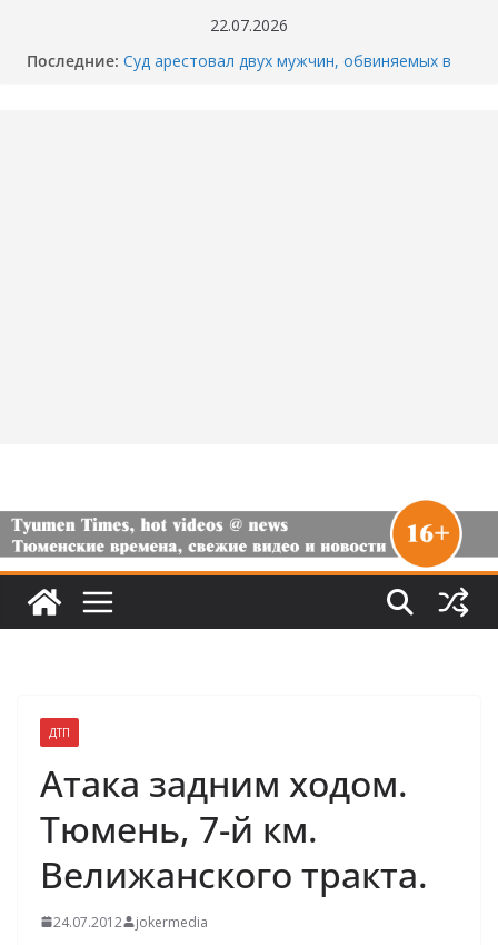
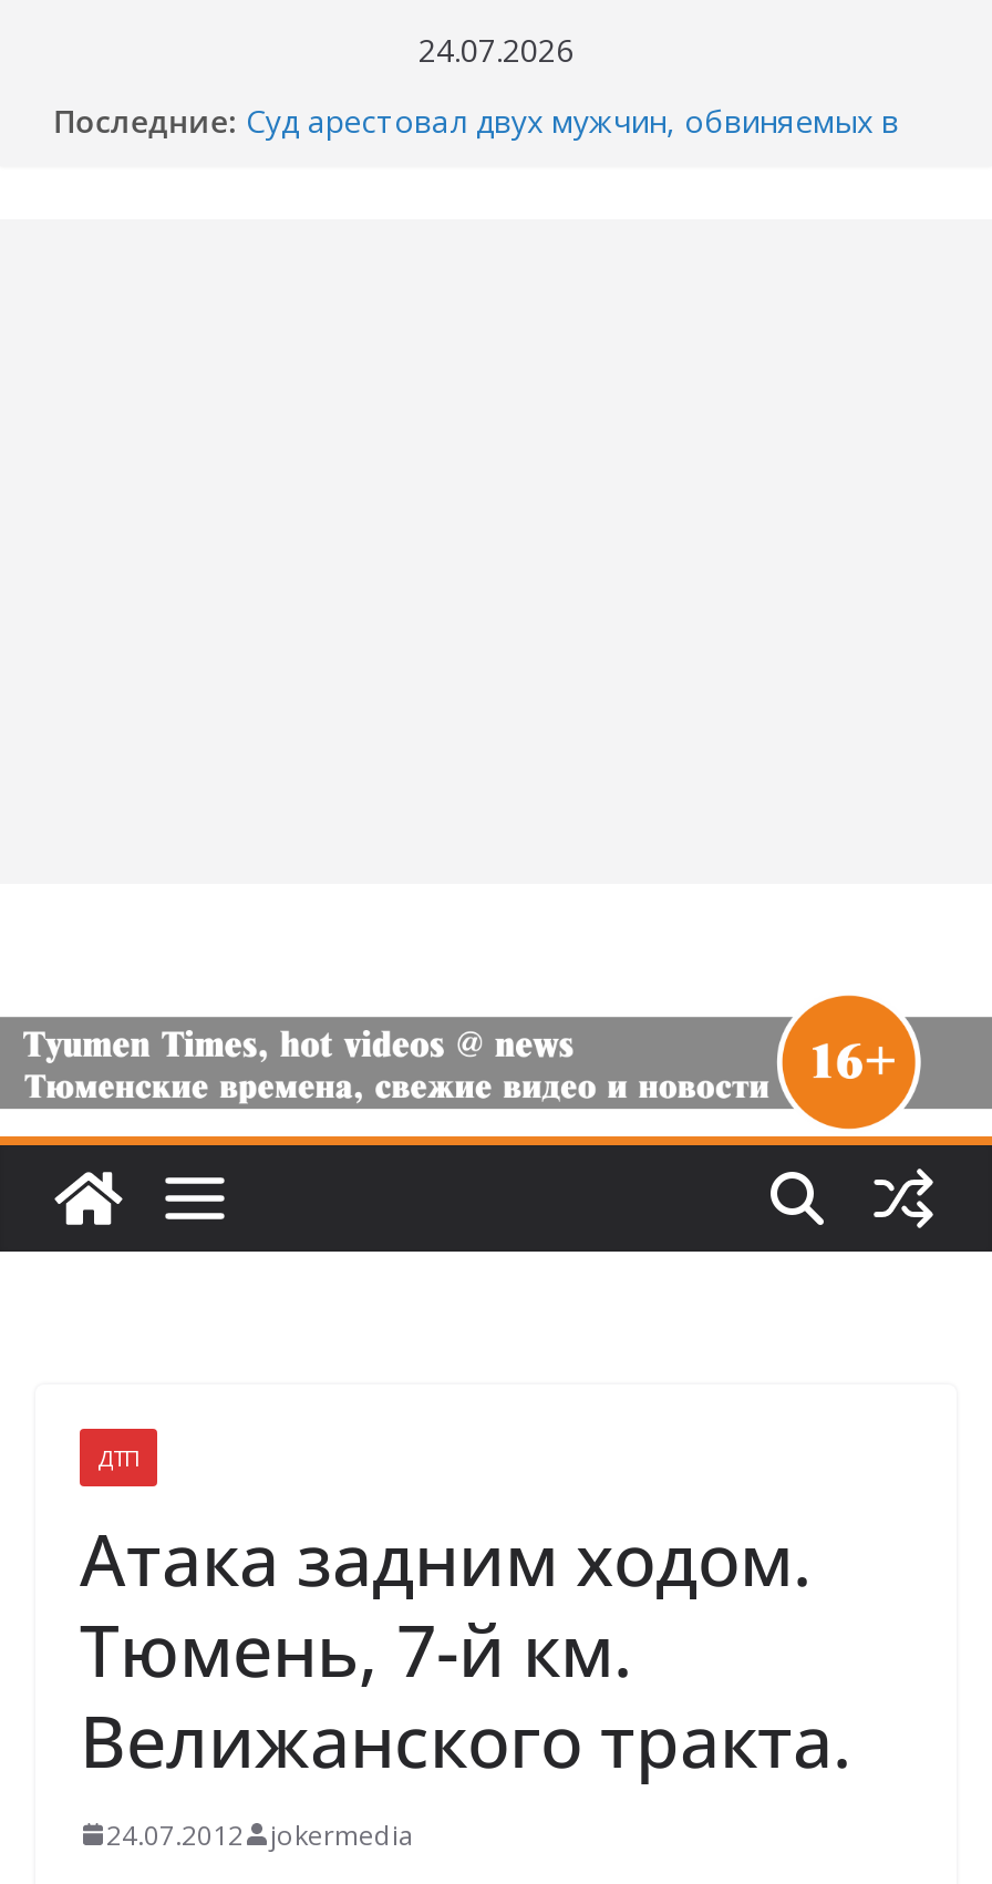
- 22.07.2026
+ 24.07.2026
